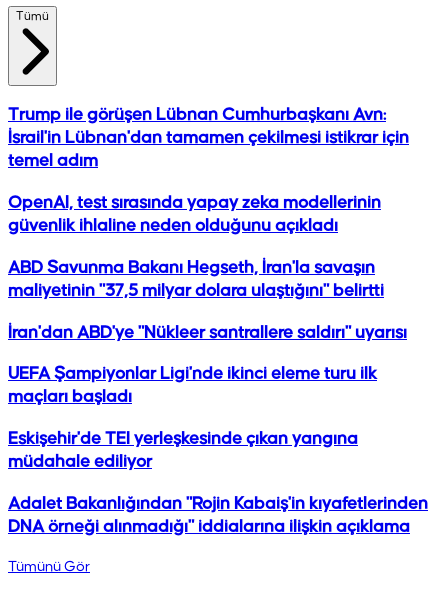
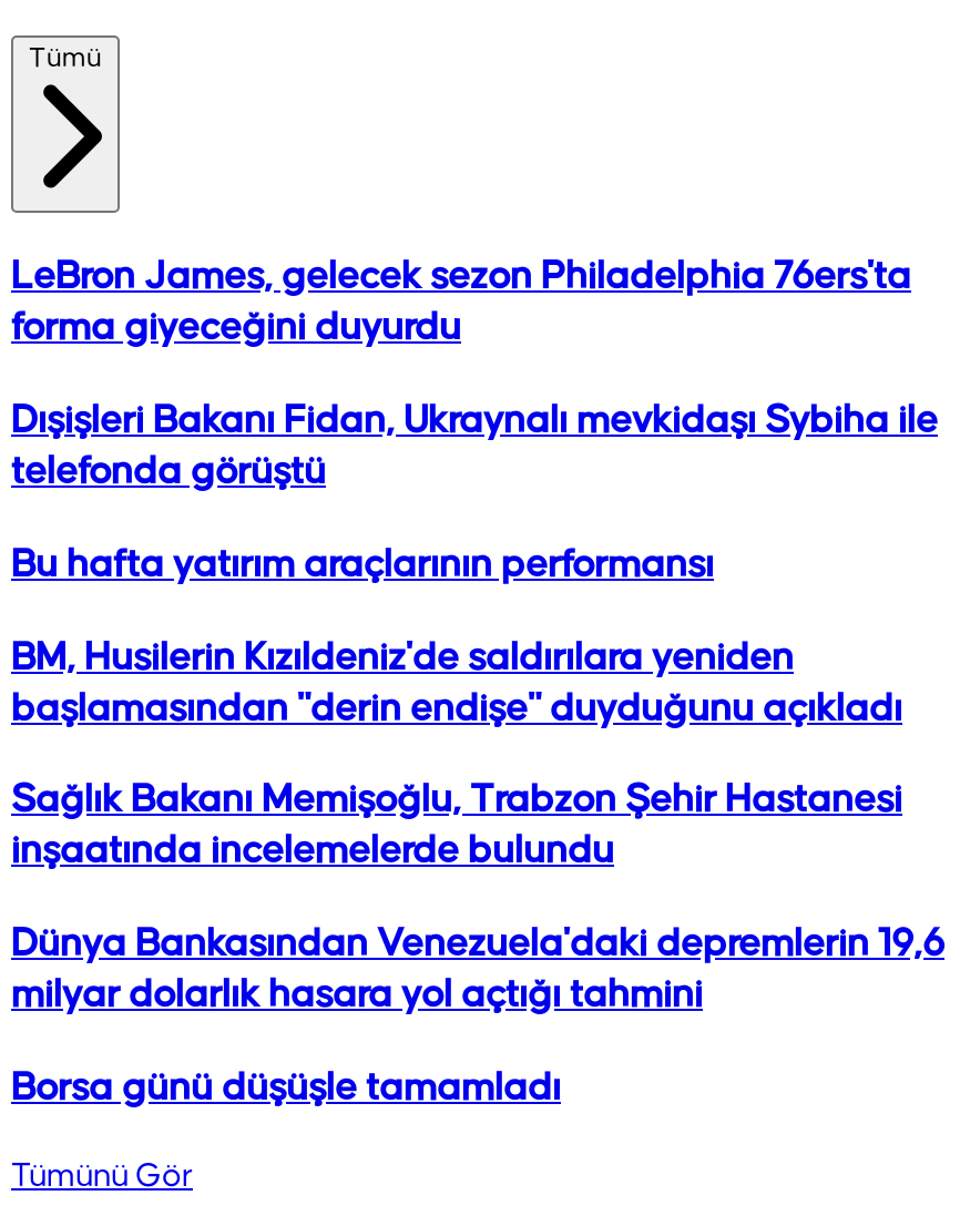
- Trump ile görüşen Lübnan Cumhurbaşkanı Avn:
- İsrail'in Lübnan'dan tamamen çekilmesi istikrar için
- temel adım
+ LeBron James, gelecek sezon Philadelphia 76ers'ta
+ forma giyeceğini duyurdu

- OpenAI, test sırasında yapay zeka modellerinin
- güvenlik ihlaline neden olduğunu açıkladı
+ Dışişleri Bakanı Fidan, Ukraynalı mevkidaşı Sybiha ile
+ telefonda görüştü

- ABD Savunma Bakanı Hegseth, İran'la savaşın
- maliyetinin "37,5 milyar dolara ulaştığını" belirtti
+ Bu hafta yatırım araçlarının performansı

- İran'dan ABD'ye "Nükleer santrallere saldırı" uyarısı
+ BM, Husilerin Kızıldeniz'de saldırılara yeniden
+ başlamasından "derin endişe" duyduğunu açıkladı

- UEFA Şampiyonlar Ligi'nde ikinci eleme turu ilk
- maçları başladı
+ Sağlık Bakanı Memişoğlu, Trabzon Şehir Hastanesi
+ inşaatında incelemelerde bulundu

- Eskişehir'de TEI yerleşkesinde çıkan yangına
- müdahale ediliyor
+ Dünya Bankasından Venezuela'daki depremlerin 19,6
+ milyar dolarlık hasara yol açtığı tahmini

- Adalet Bakanlığından "Rojin Kabaiş'in kıyafetlerinden
- DNA örneği alınmadığı" iddialarına ilişkin açıklama
+ Borsa günü düşüşle tamamladı
